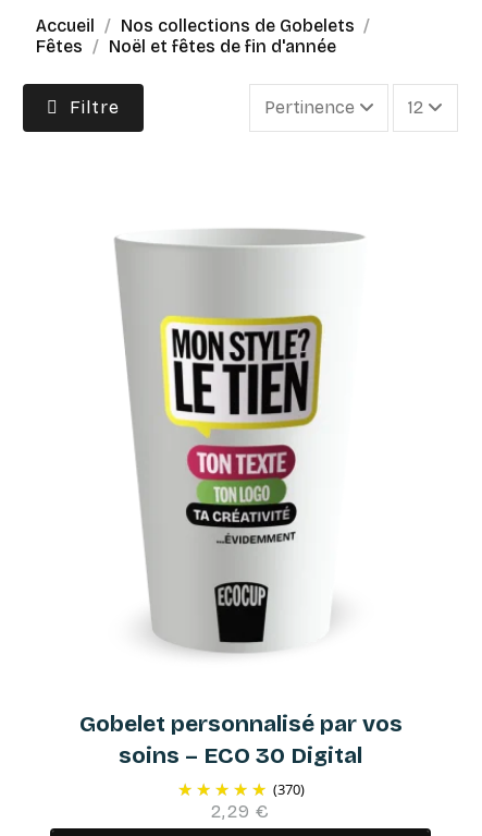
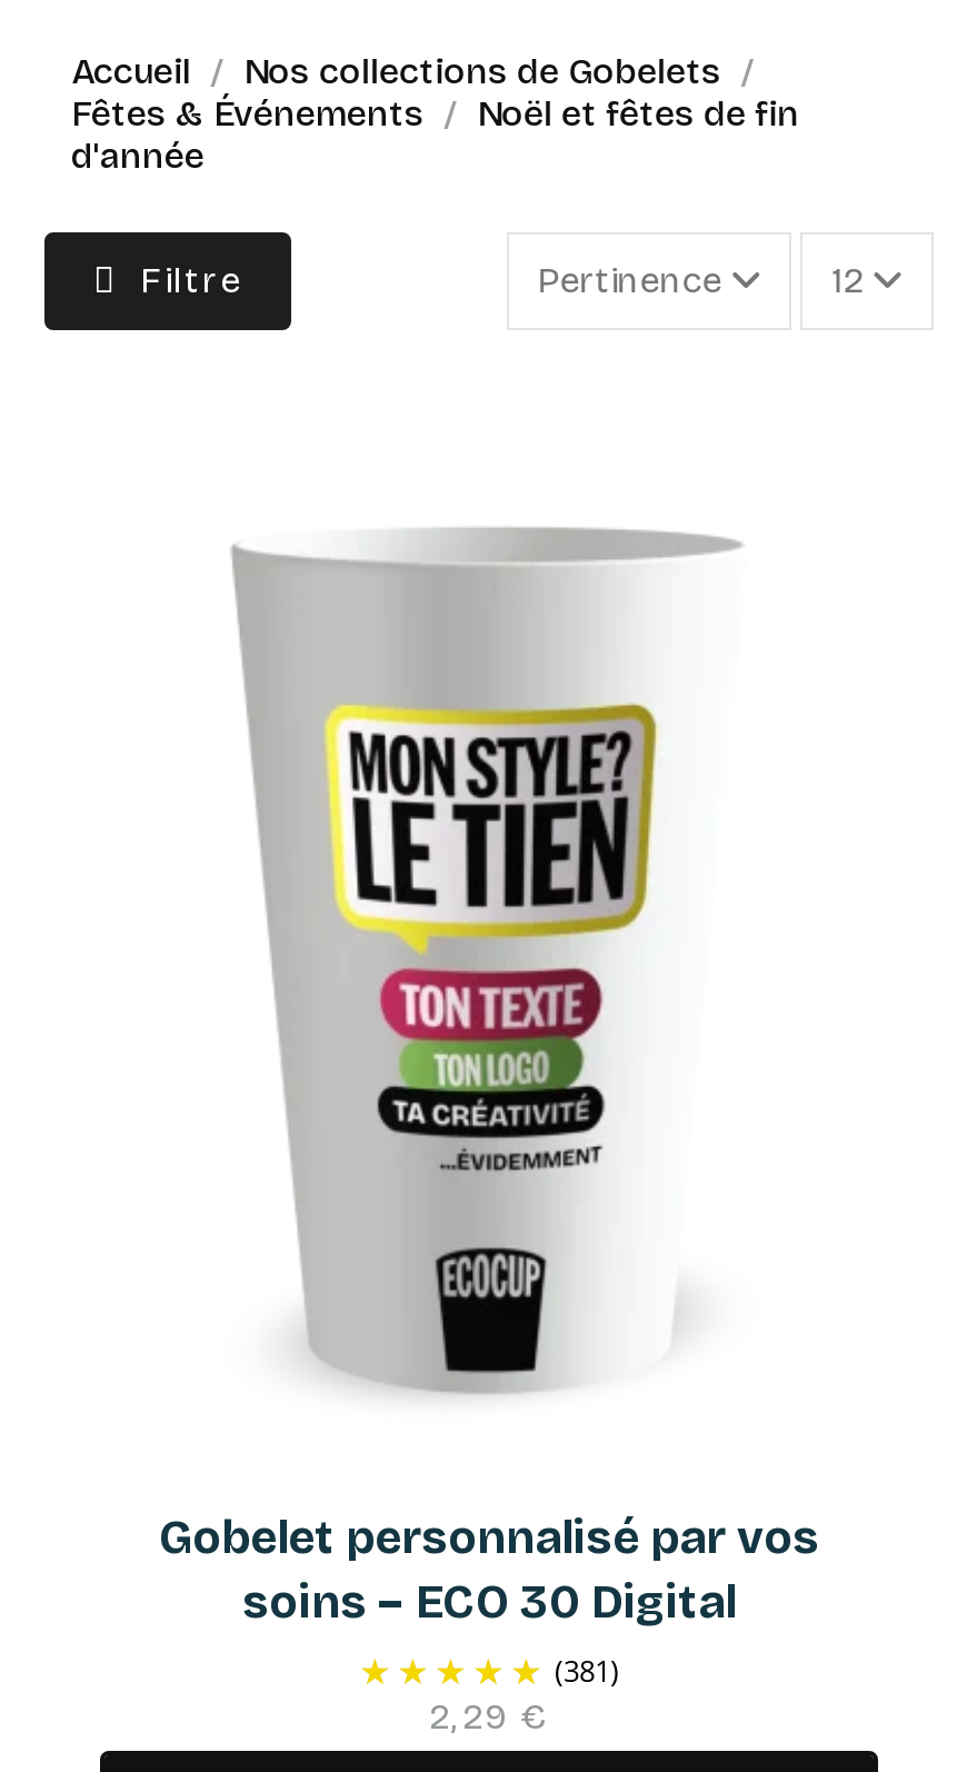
- Fêtes
- Noël et fêtes de fin d'année
+ Fêtes & Événements
+ Noël et fêtes de fin
+ d'année

- (370)
+ (381)
